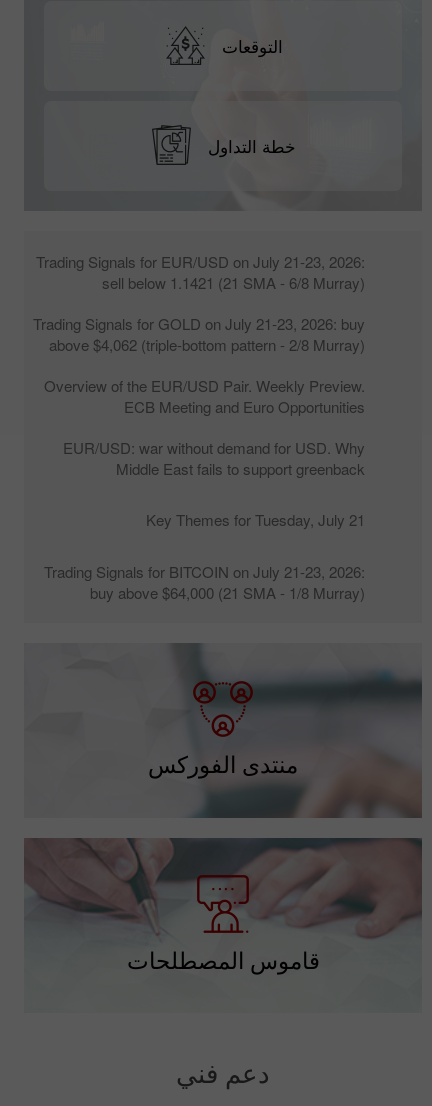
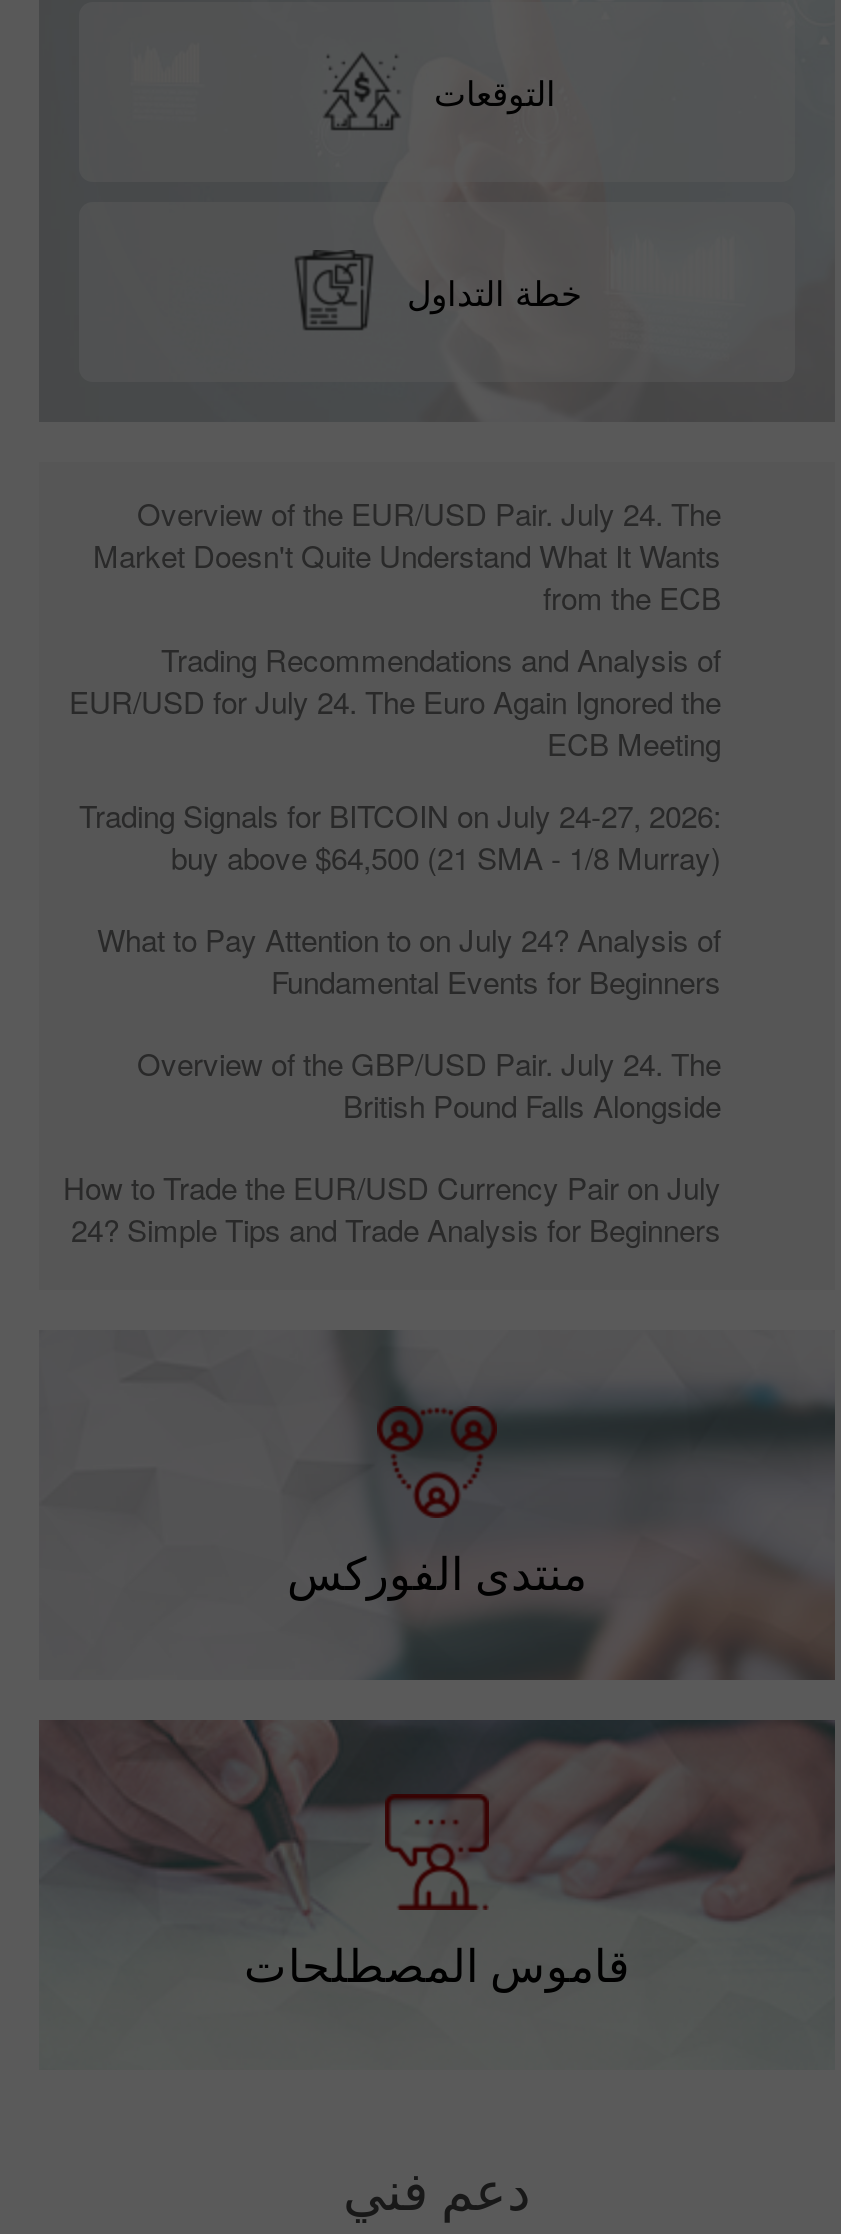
- Trading Signals for EUR/USD on July 21-23, 2026:
- sell below 1.1421 (21 SMA - 6/8 Murray)
+ Overview of the EUR/USD Pair. July 24. The
+ Market Doesn't Quite Understand What It Wants
+ from the ECB

- Trading Signals for GOLD on July 21-23, 2026: buy
- above $4,062 (triple-bottom pattern - 2/8 Murray)
+ Trading Recommendations and Analysis of
+ EUR/USD for July 24. The Euro Again Ignored the
+ ECB Meeting

- Overview of the EUR/USD Pair. Weekly Preview.
- ECB Meeting and Euro Opportunities
+ Trading Signals for BITCOIN on July 24-27, 2026:
+ buy above $64,500 (21 SMA - 1/8 Murray)

- EUR/USD: war without demand for USD. Why
- Middle East fails to support greenback
+ What to Pay Attention to on July 24? Analysis of
+ Fundamental Events for Beginners

- Key Themes for Tuesday, July 21
+ Overview of the GBP/USD Pair. July 24. The
+ British Pound Falls Alongside

- Trading Signals for BITCOIN on July 21-23, 2026:
- buy above $64,000 (21 SMA - 1/8 Murray)
+ How to Trade the EUR/USD Currency Pair on July
+ 24? Simple Tips and Trade Analysis for Beginners
